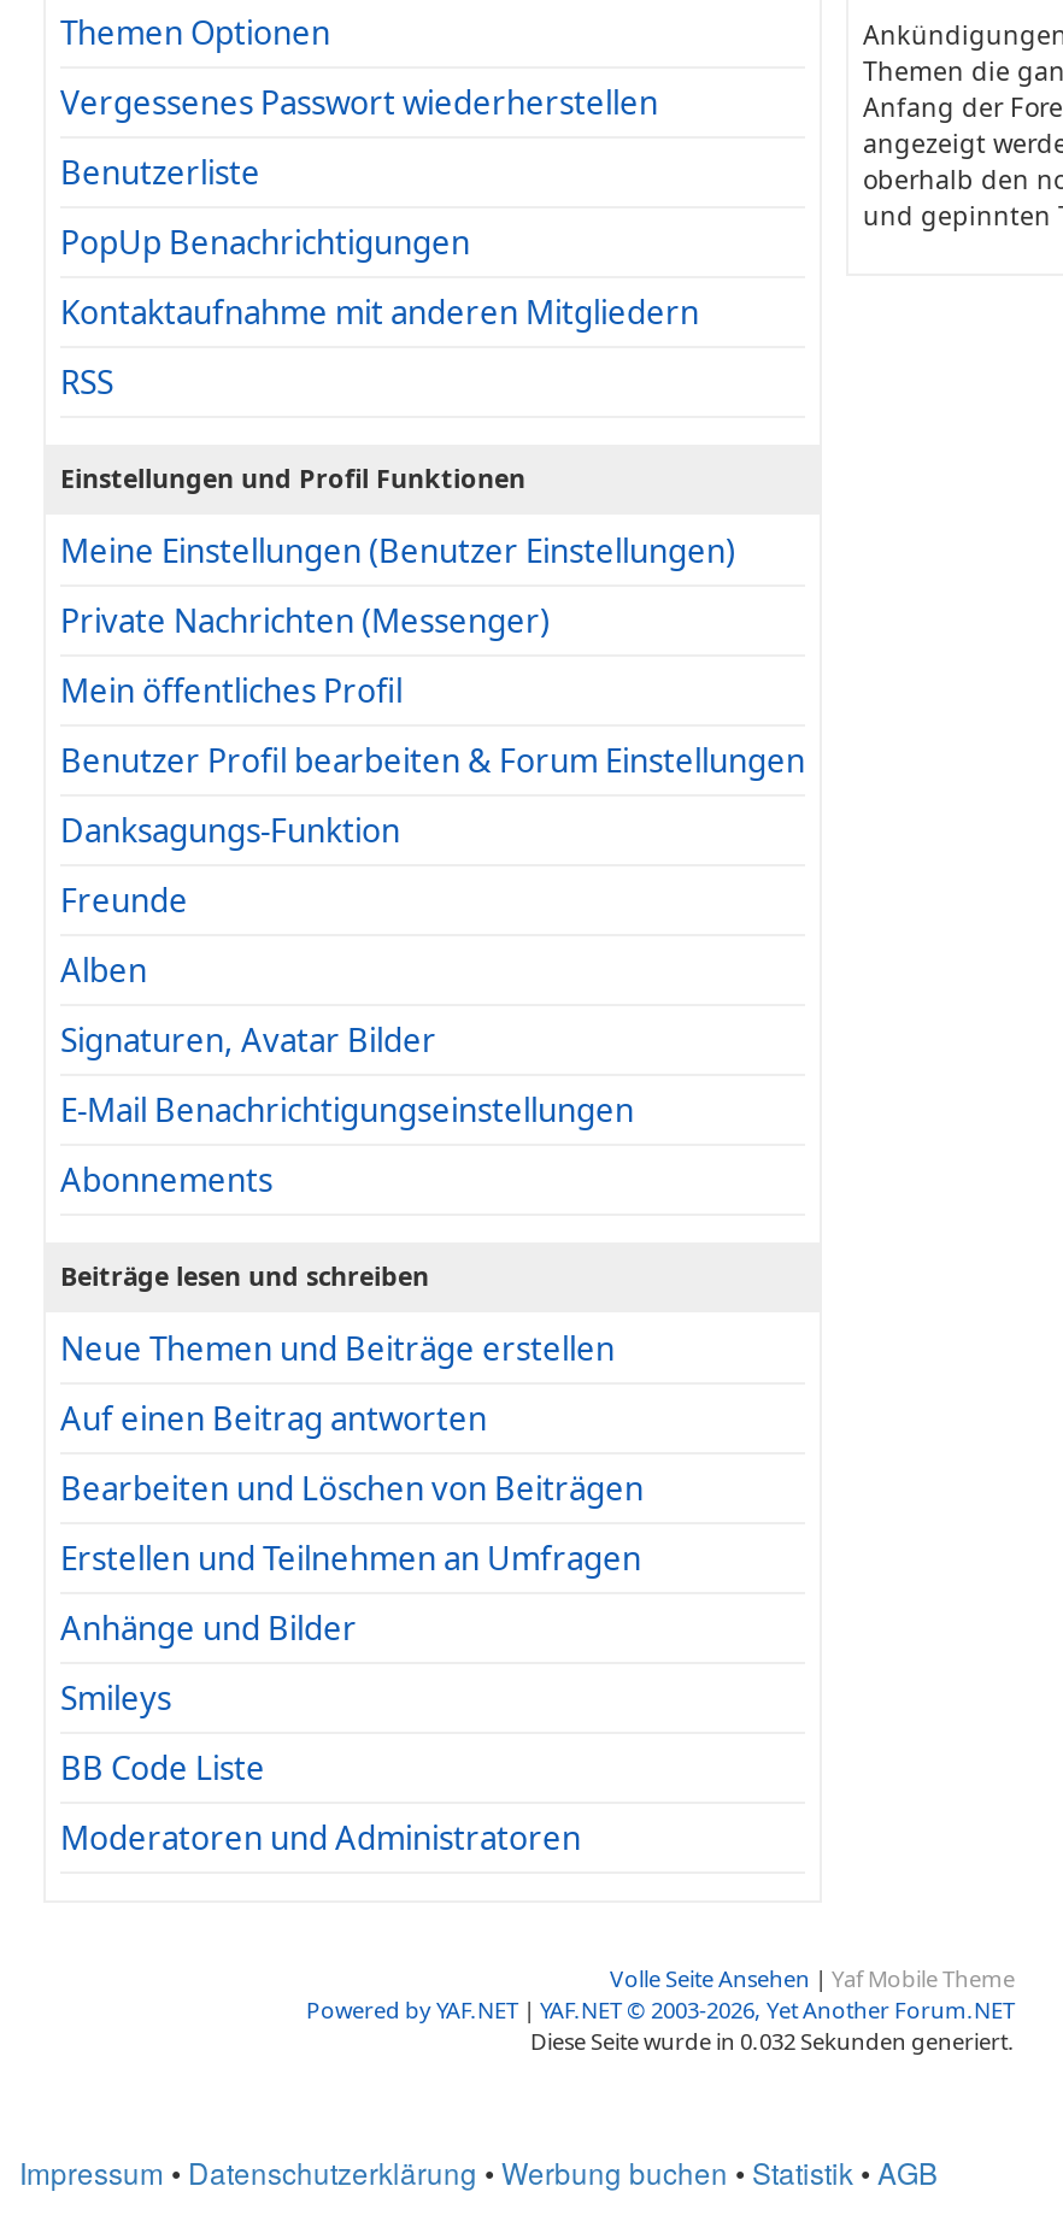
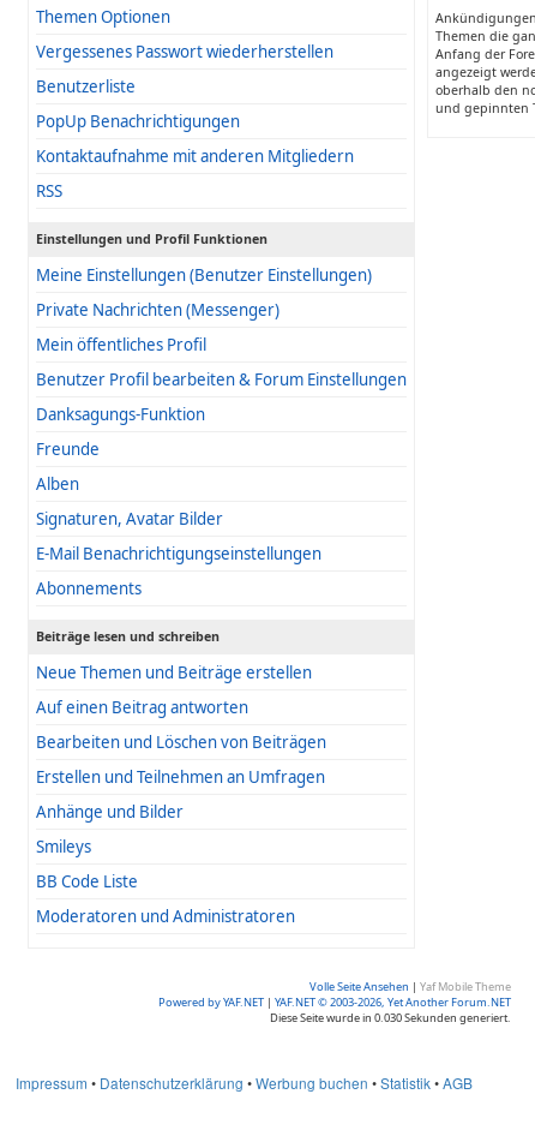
- Diese Seite wurde in 0.032 Sekunden generiert.
+ Diese Seite wurde in 0.030 Sekunden generiert.
